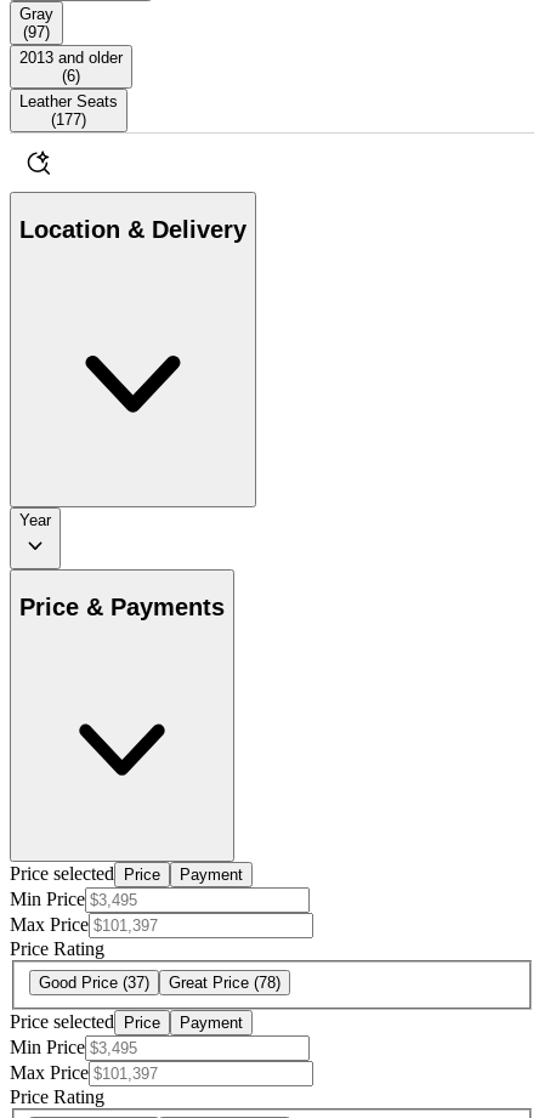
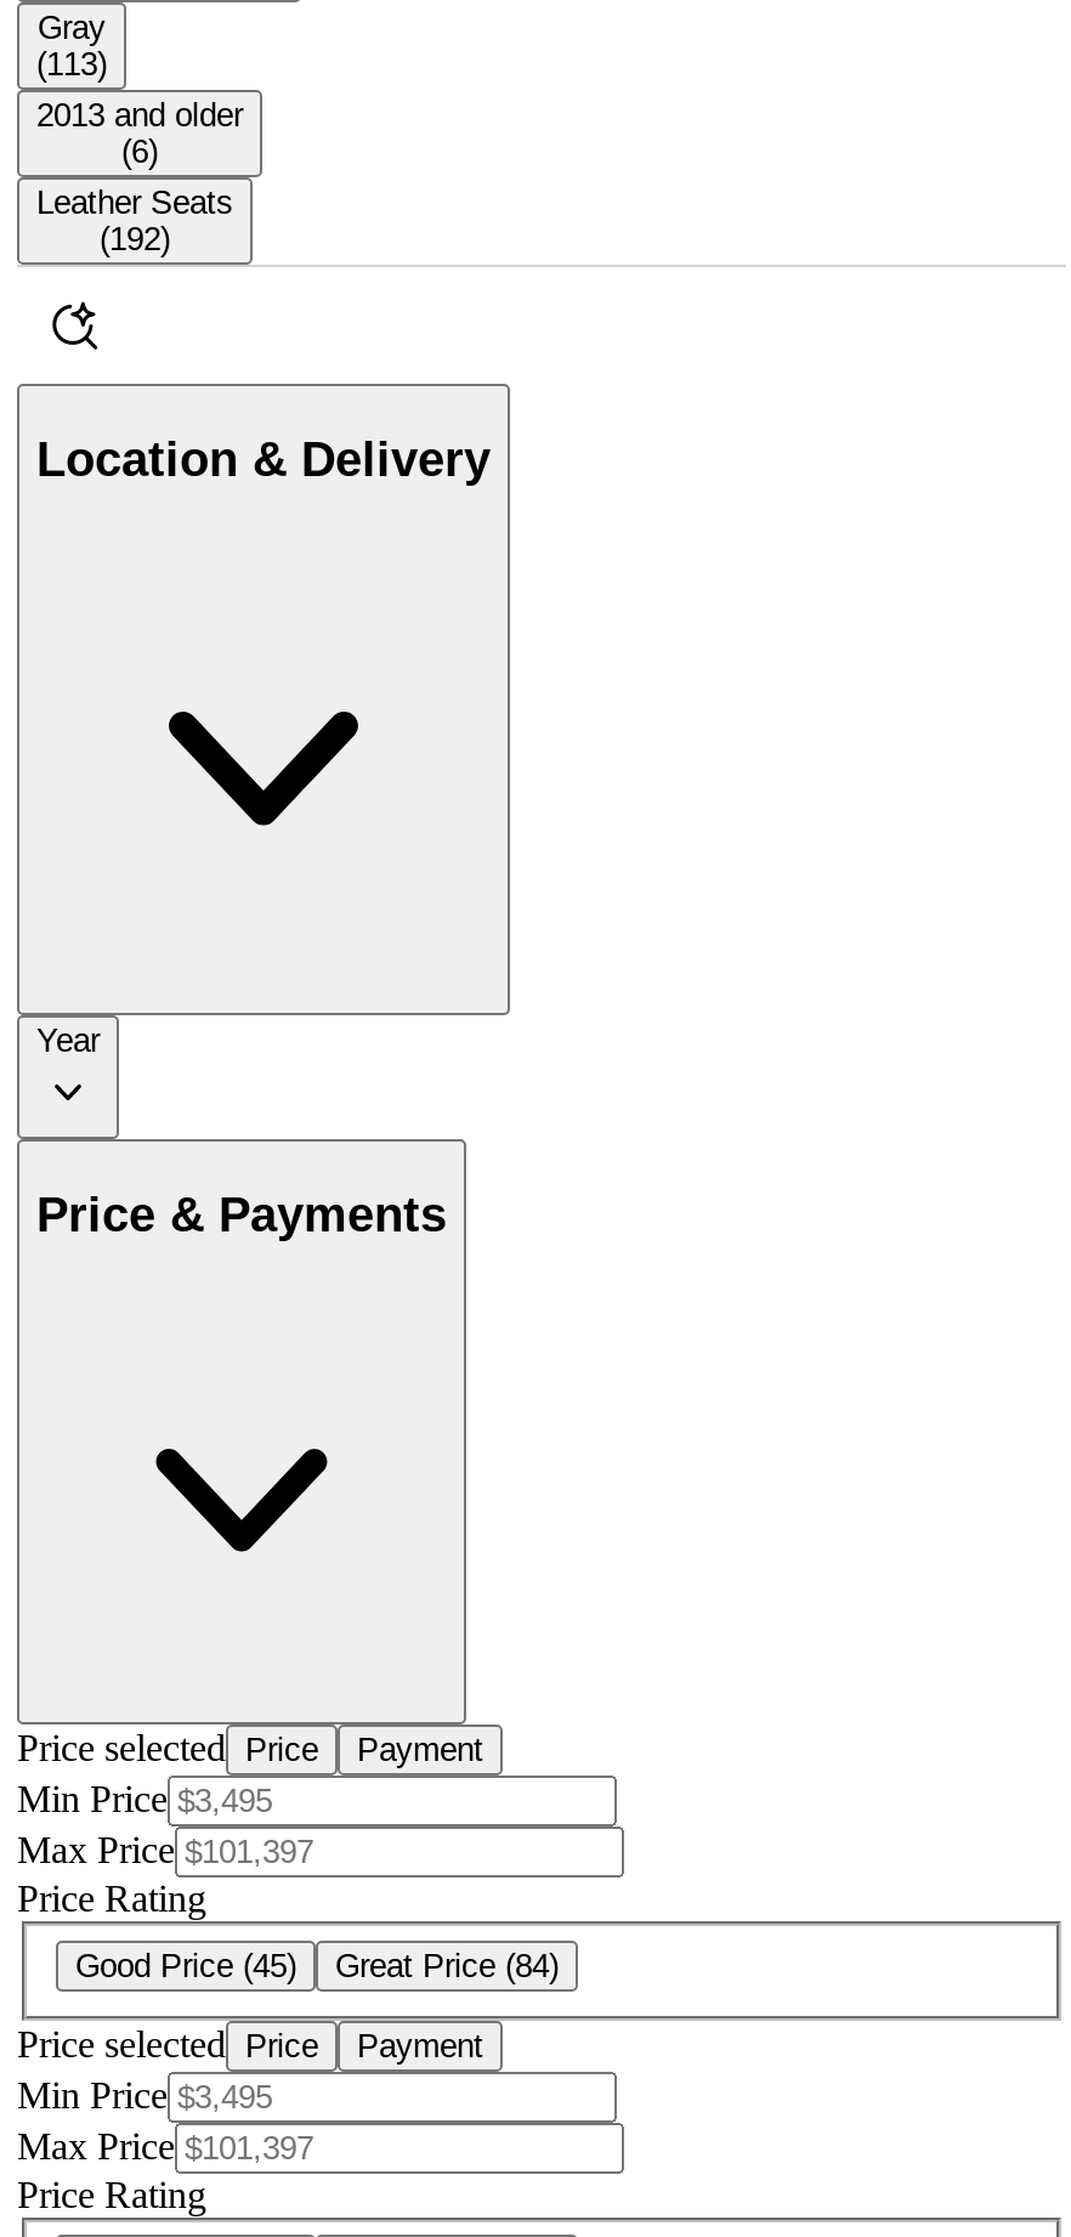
- (97)
+ (113)

- (177)
+ (192)

- Good Price (37)
+ Good Price (45)

- Great Price (78)
+ Great Price (84)
